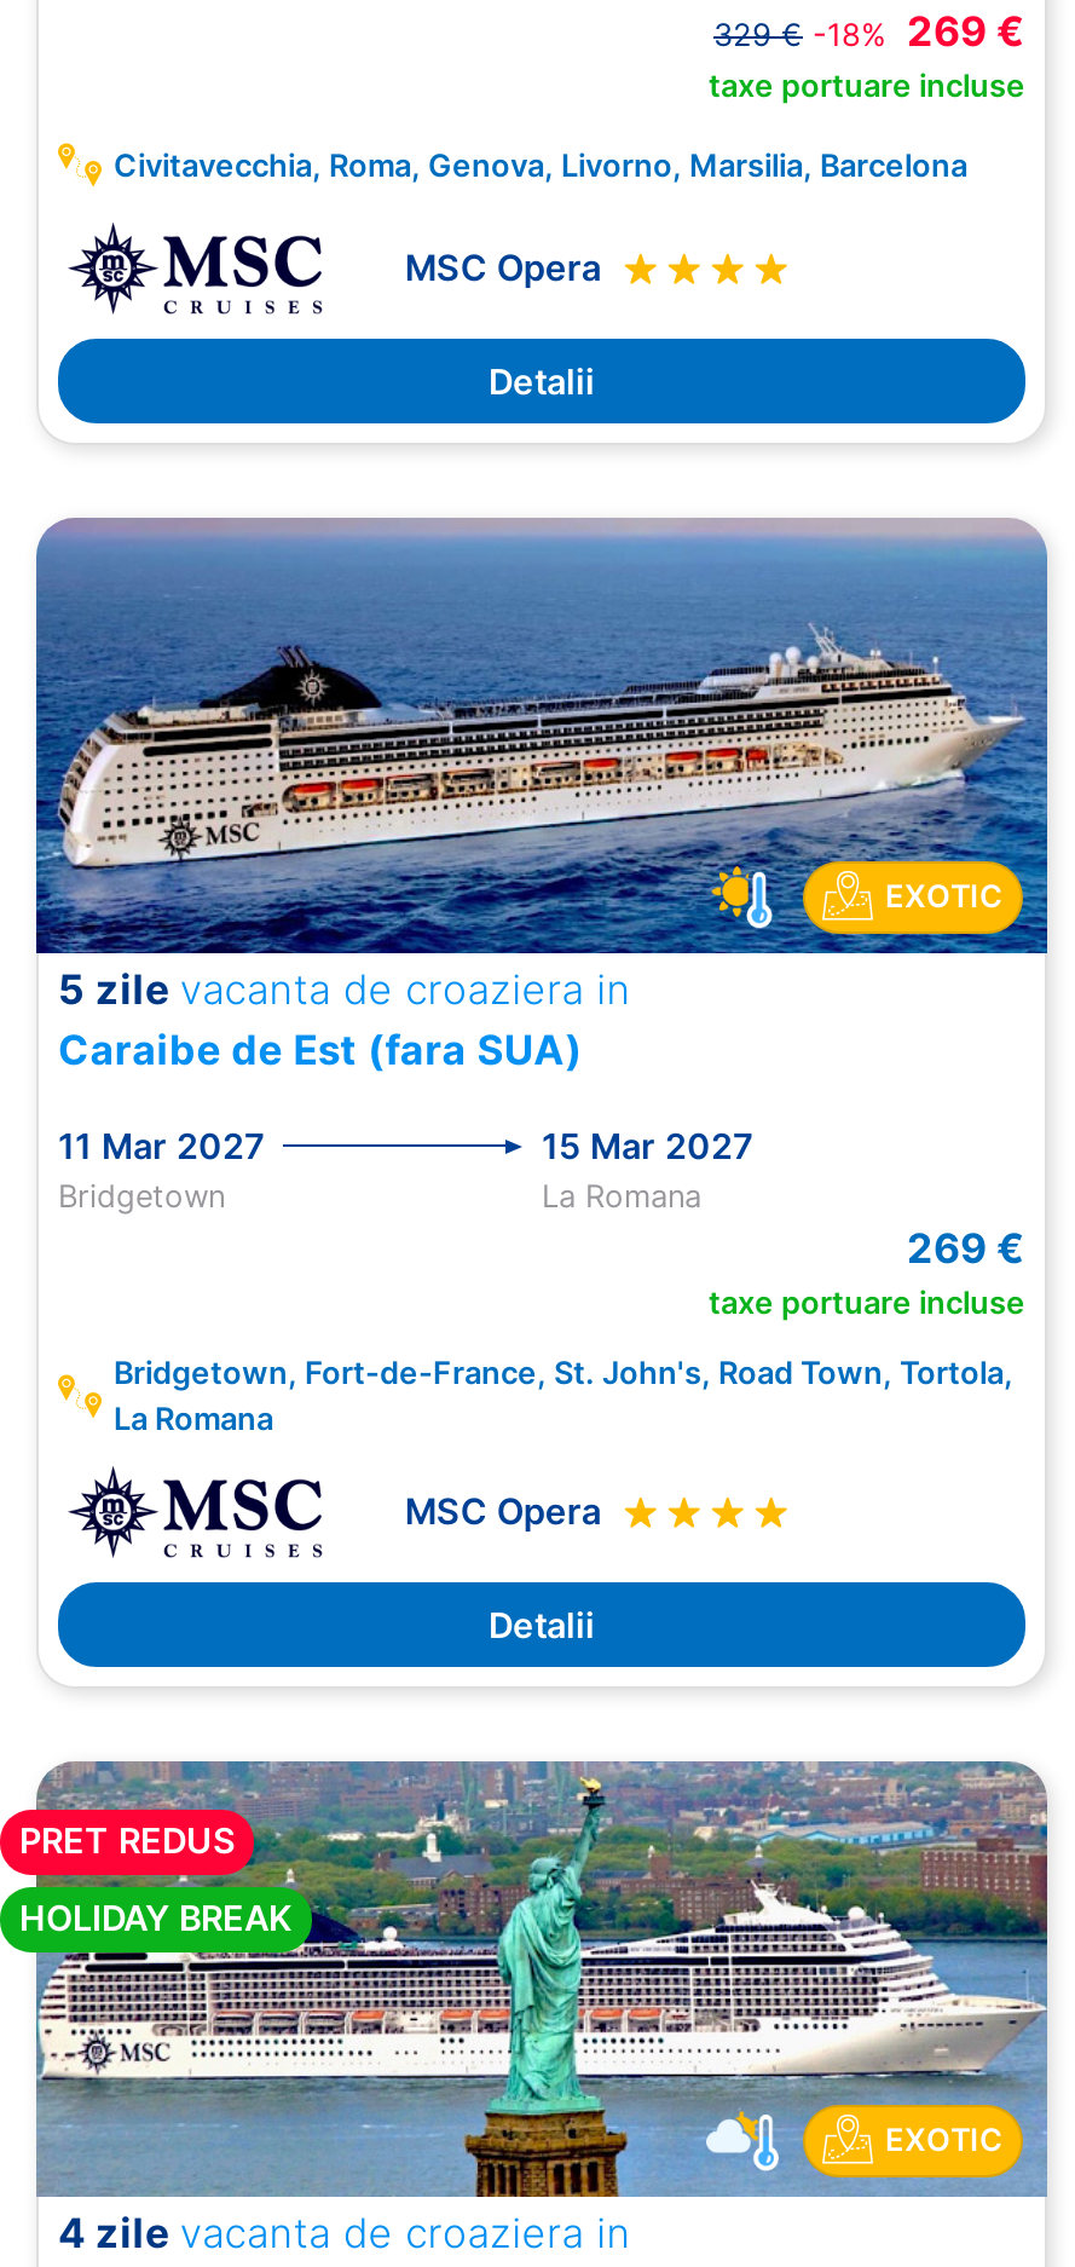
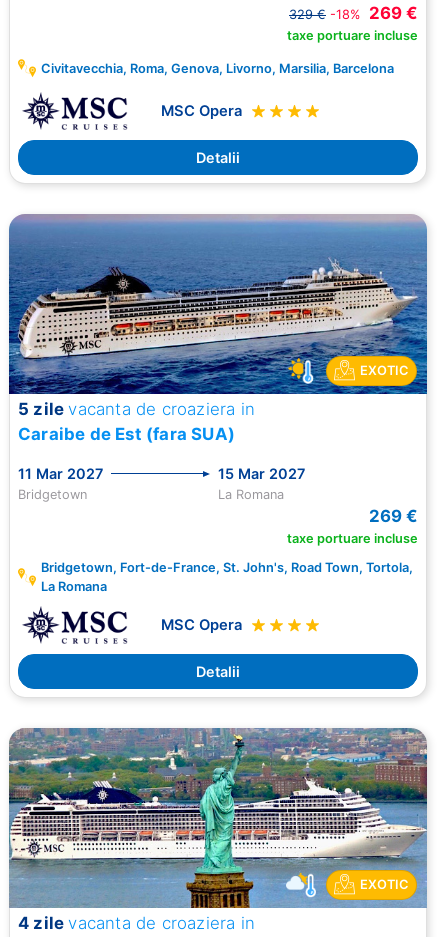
- PRET REDUS
- HOLIDAY BREAK
